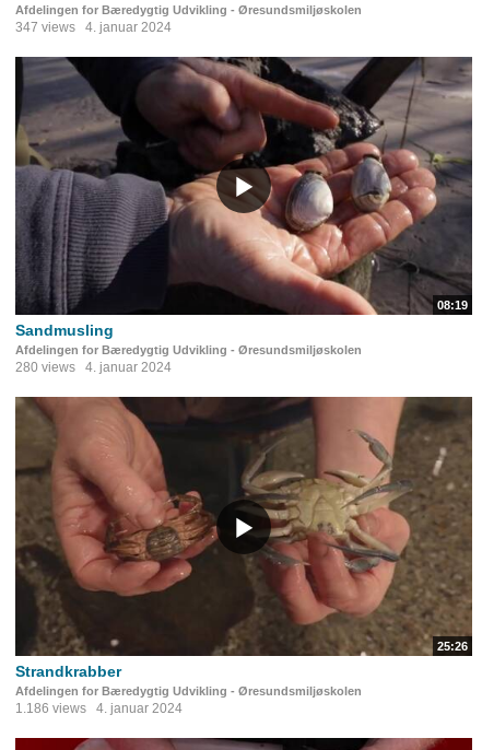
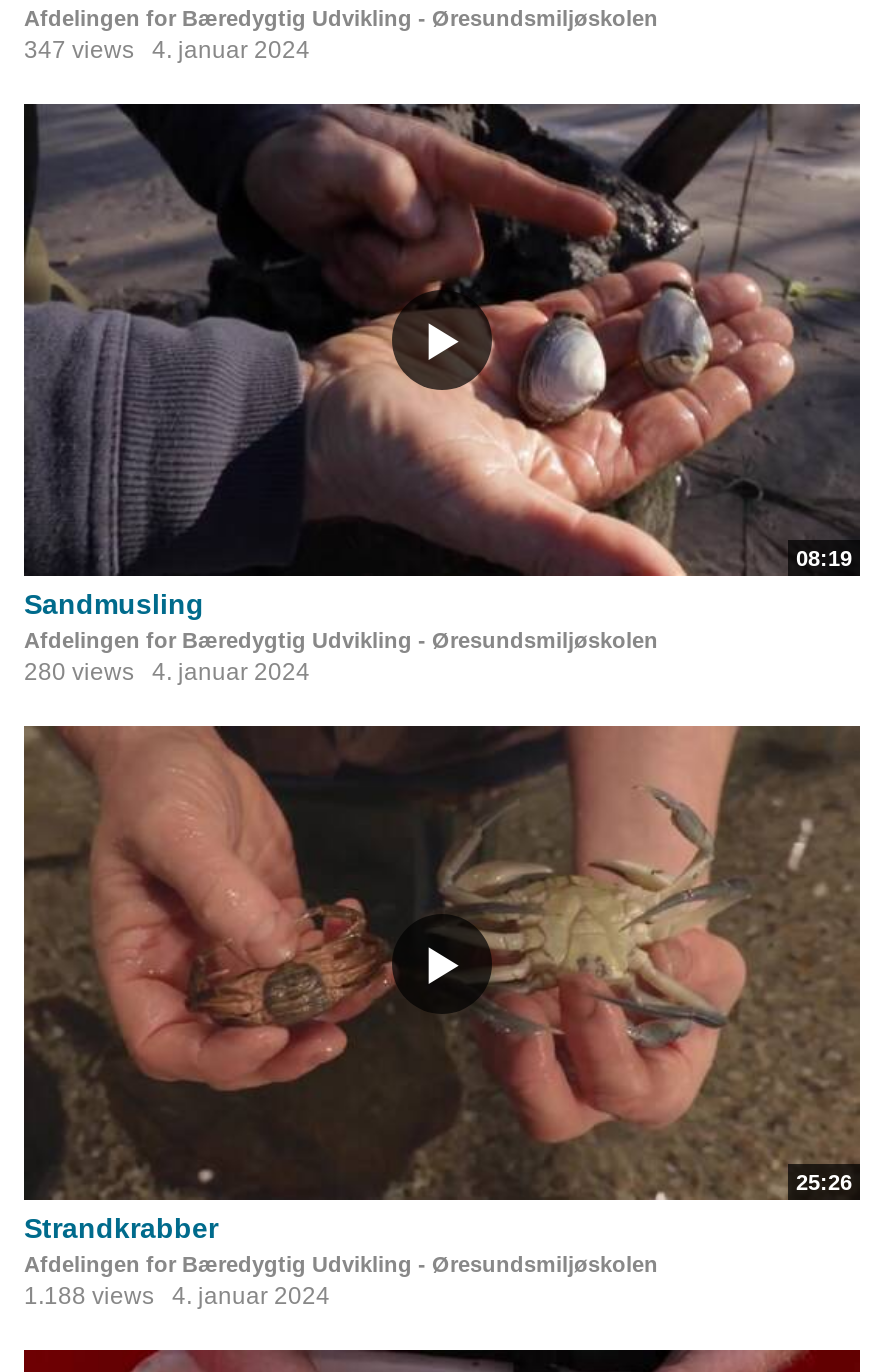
- 1.186 views 4. januar 2024
+ 1.188 views 4. januar 2024
